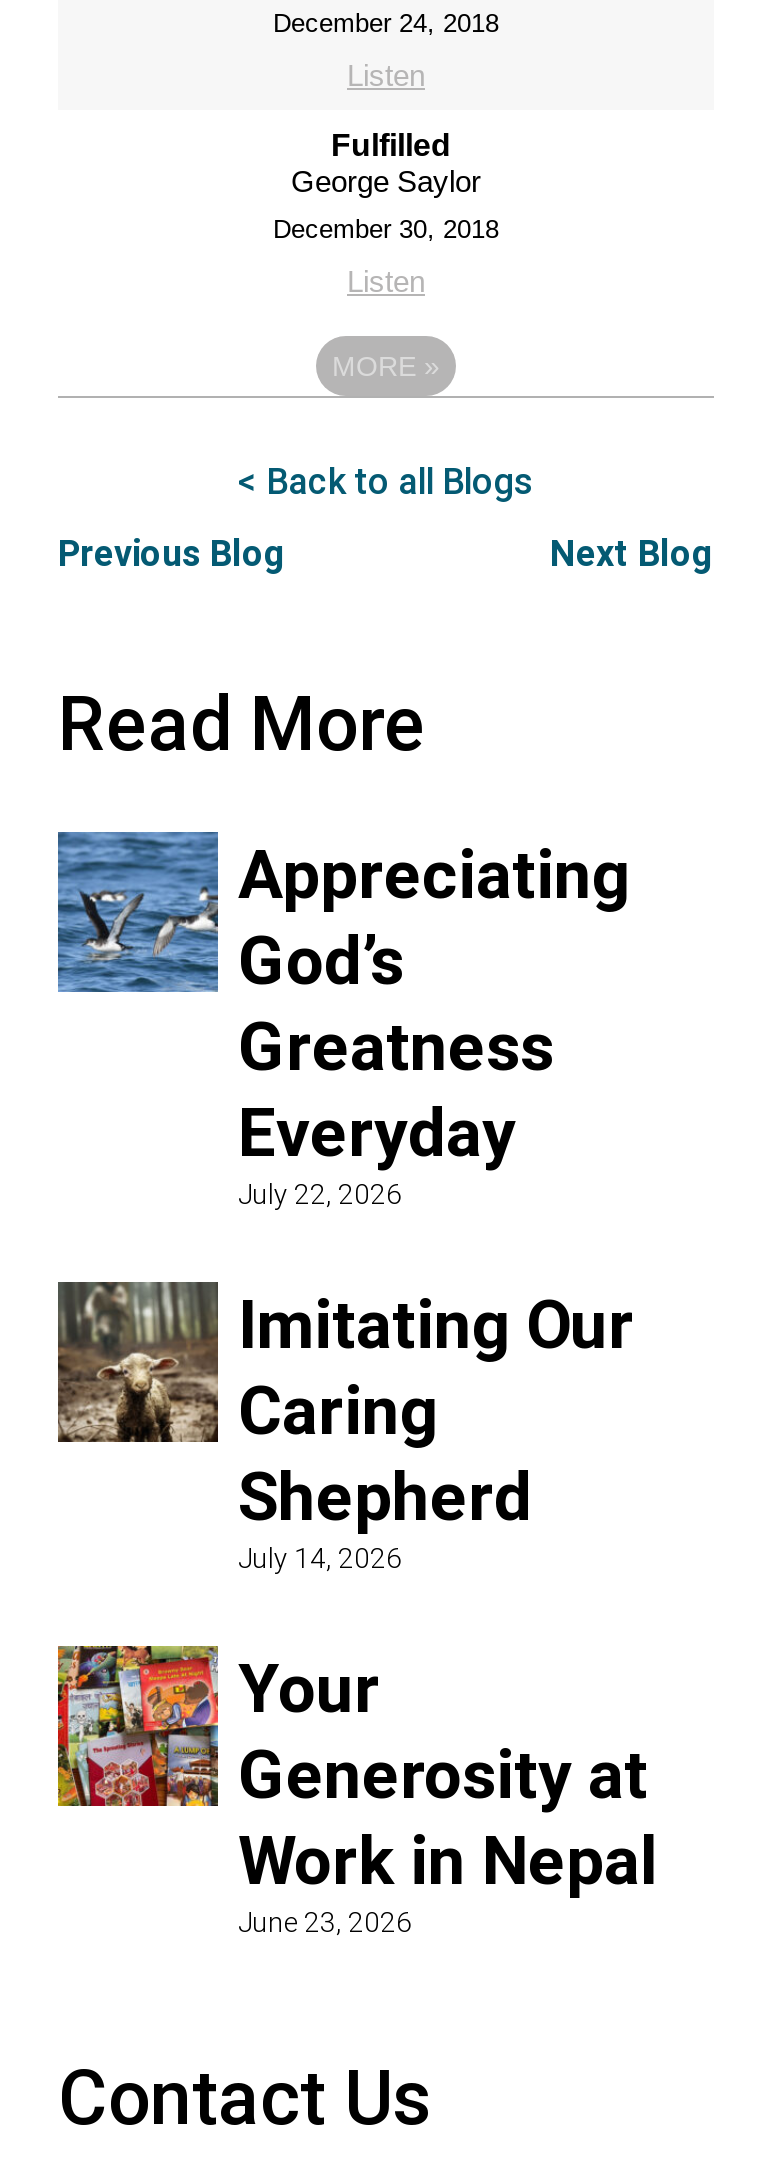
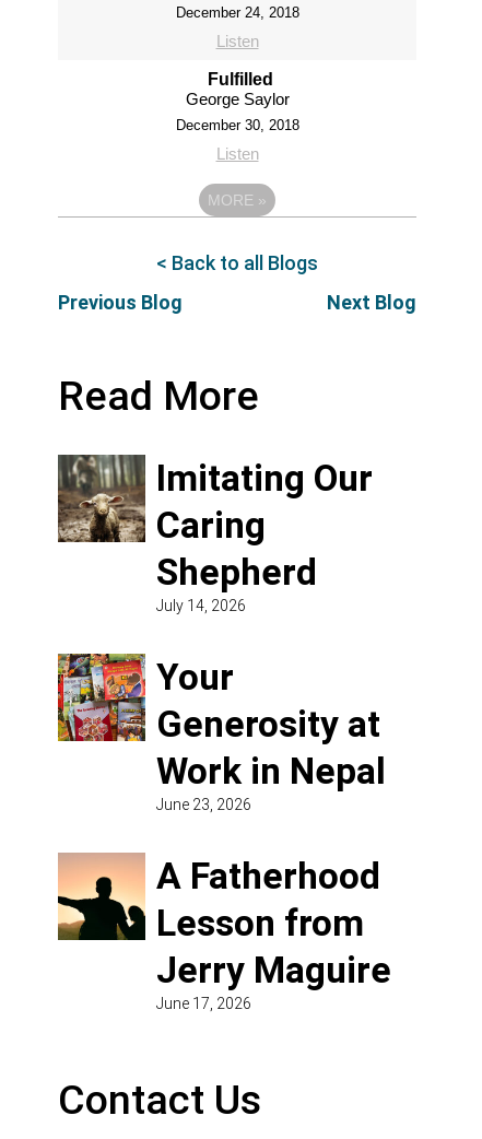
- [image]
- Appreciating
- God’s
- Greatness
- Everyday
- July 22, 2026

moved up: [image] | Imitating Our | Caring | ... | Work in Nepal | June 23, 2026

+ [image]
+ A Fatherhood
+ Lesson from
+ Jerry Maguire
+ June 17, 2026
